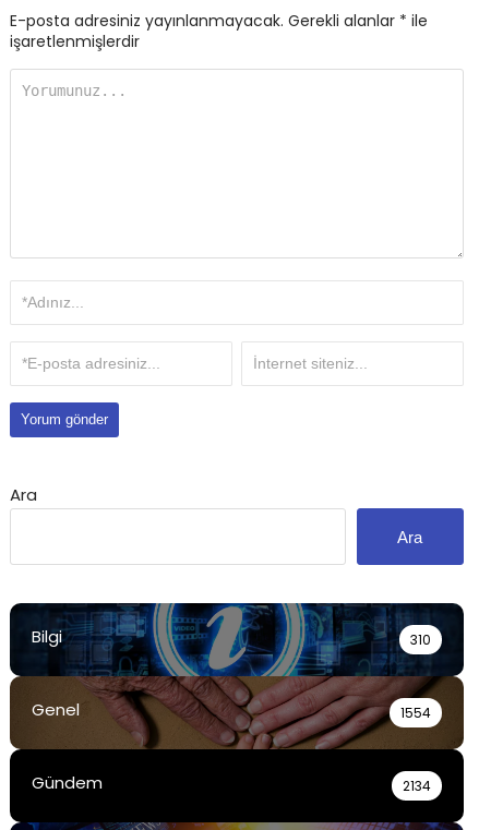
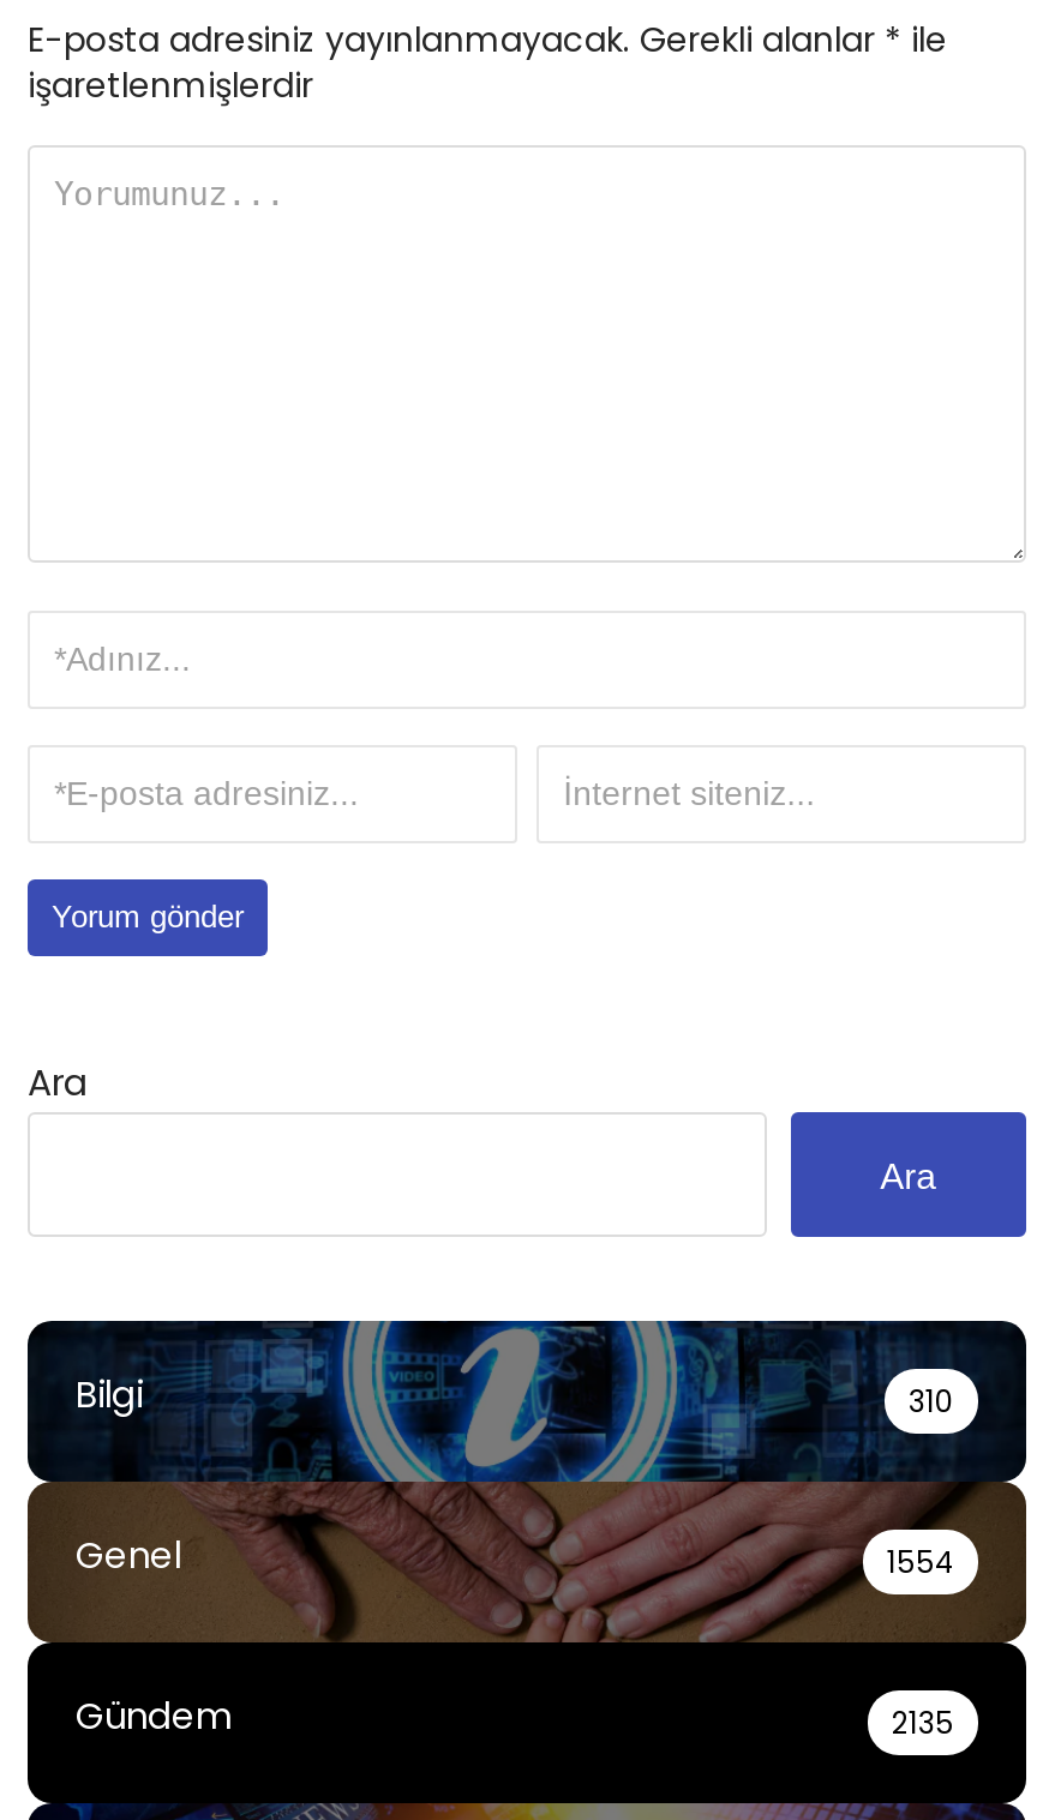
- 2134
+ 2135
